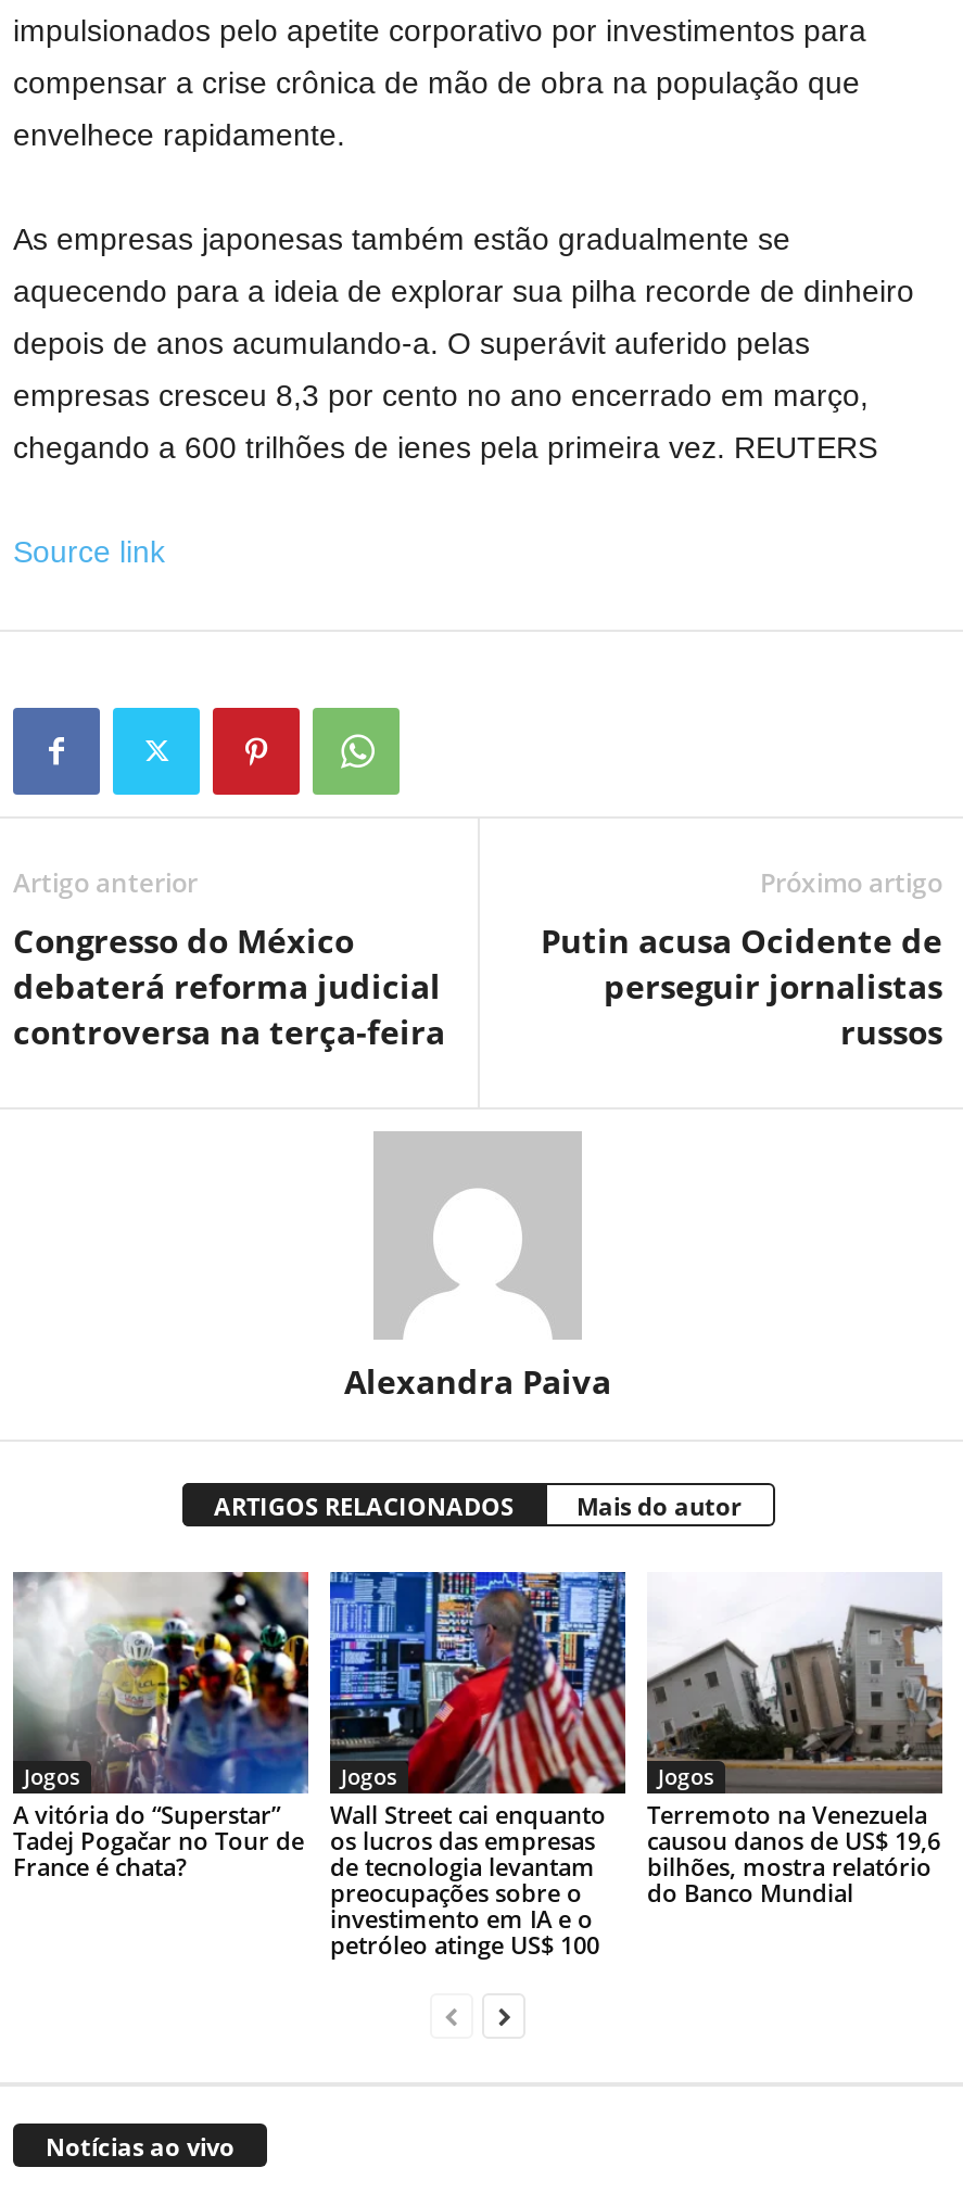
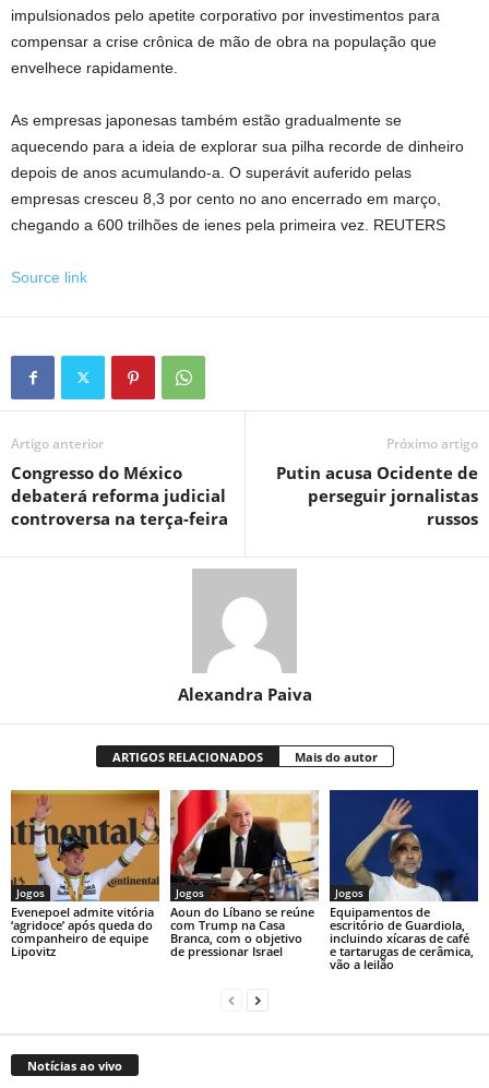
- [image]
- A vitória do “Superstar”
- Tadej Pogačar no Tour de
- France é chata?
+ [image]
+ Evenepoel admite vitória
+ ‘agridoce’ após queda do
+ companheiro de equipe
+ Lipovitz

- [image]
- Wall Street cai enquanto
- os lucros das empresas
- de tecnologia levantam
- preocupações sobre o
- investimento em IA e o
- petróleo atinge US$ 100
+ [image]
+ Aoun do Líbano se reúne
+ com Trump na Casa
+ Branca, com o objetivo
+ de pressionar Israel

- [image]
- Terremoto na Venezuela
- causou danos de US$ 19,6
- bilhões, mostra relatório
- do Banco Mundial
+ [image]
+ Equipamentos de
+ escritório de Guardiola,
+ incluindo xícaras de café
+ e tartarugas de cerâmica,
+ vão a leilão
